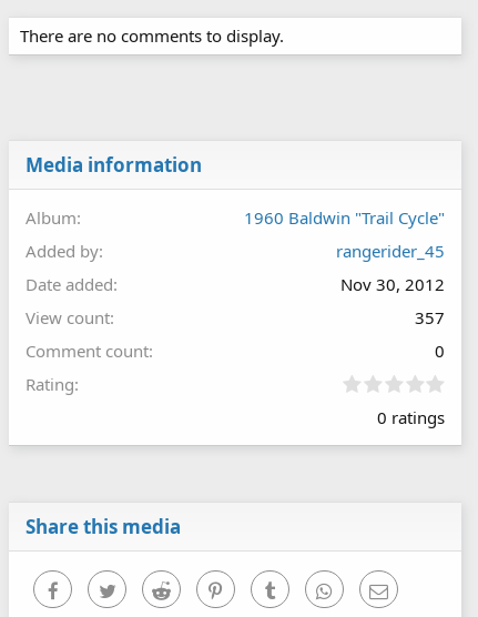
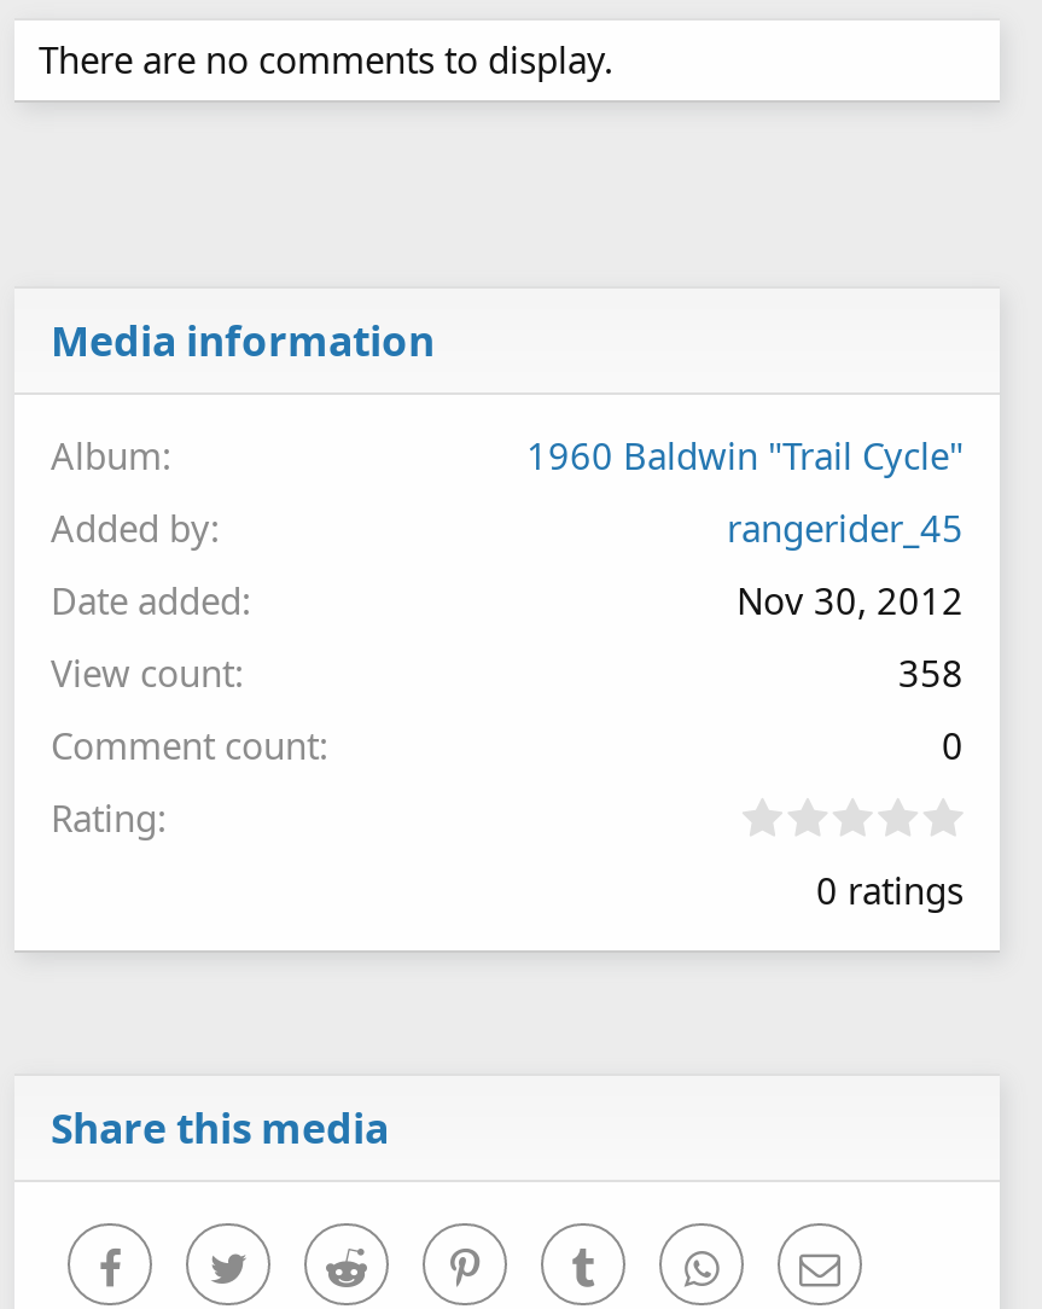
- 357
+ 358
